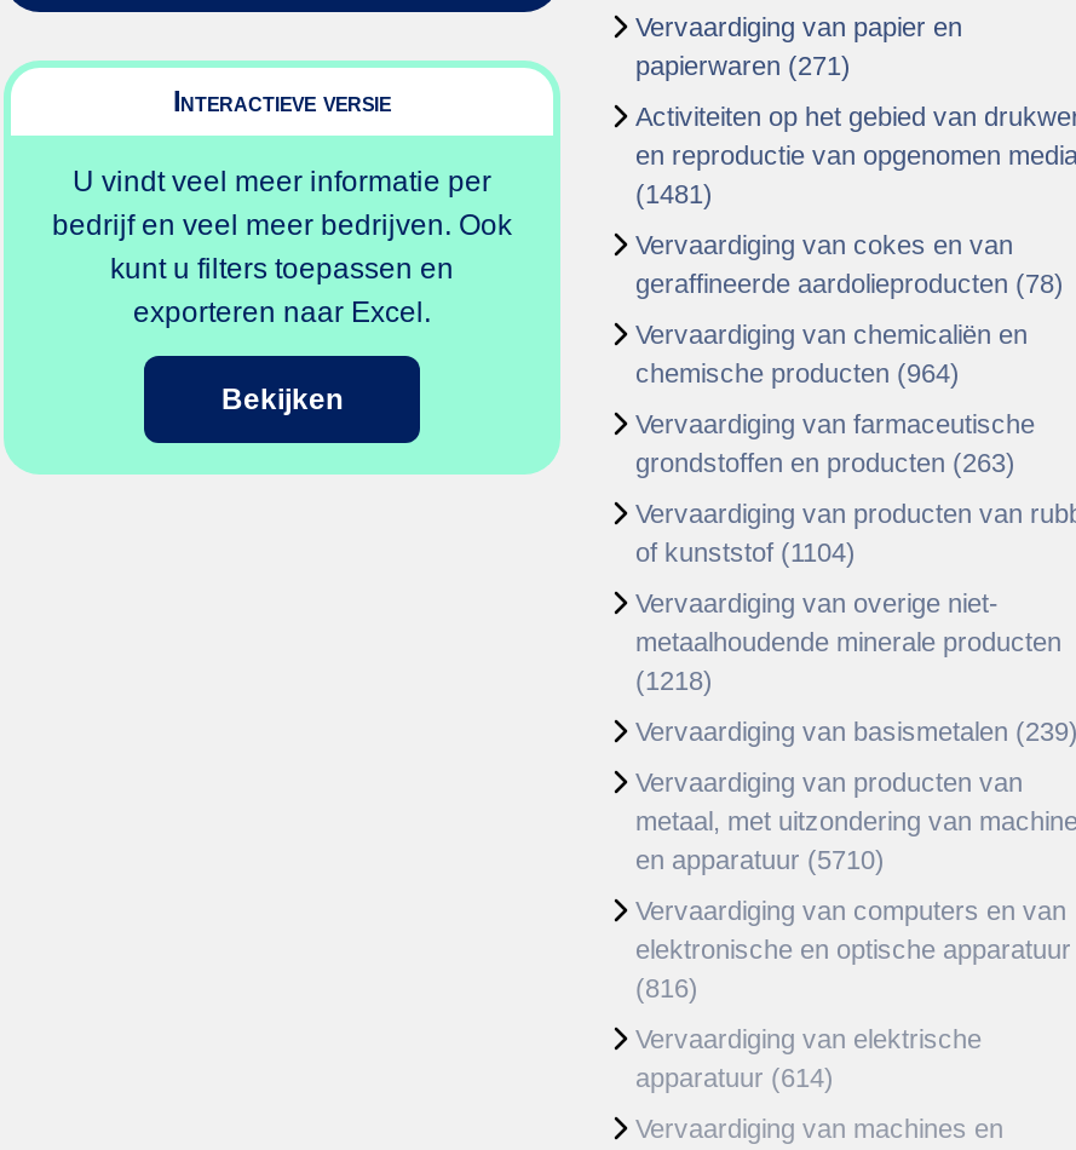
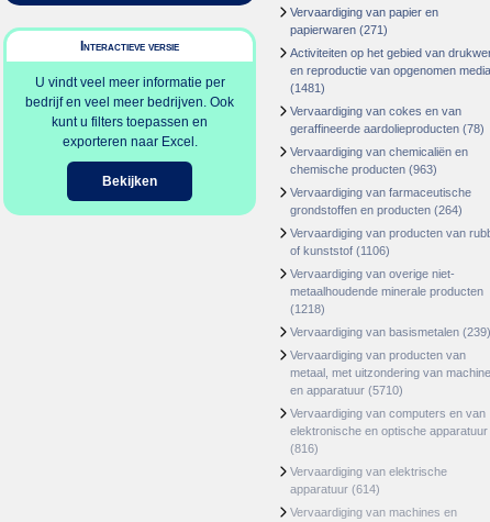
- chemische producten (964)
+ chemische producten (963)

- grondstoffen en producten (263)
+ grondstoffen en producten (264)

- of kunststof (1104)
+ of kunststof (1106)
